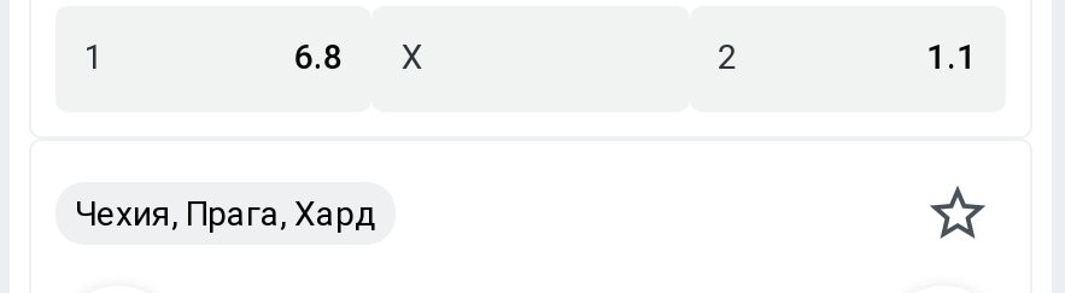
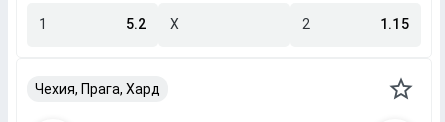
- 6.8 X
+ 5.2 X

- 1.1
+ 1.15
